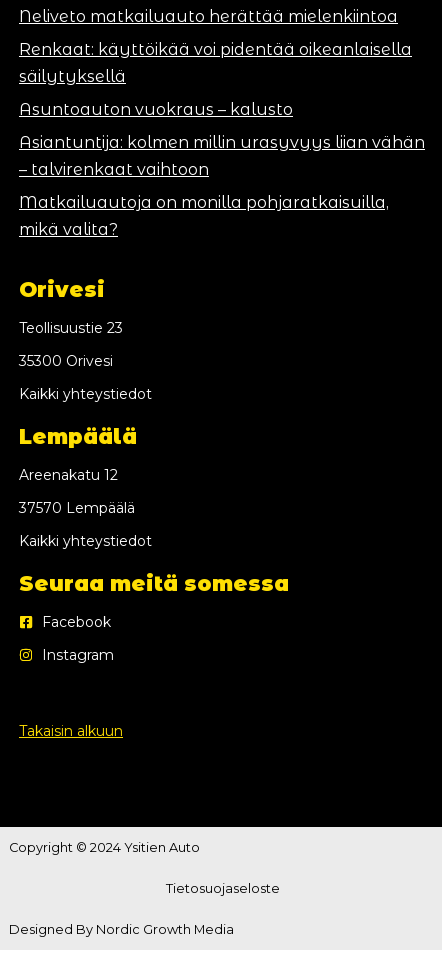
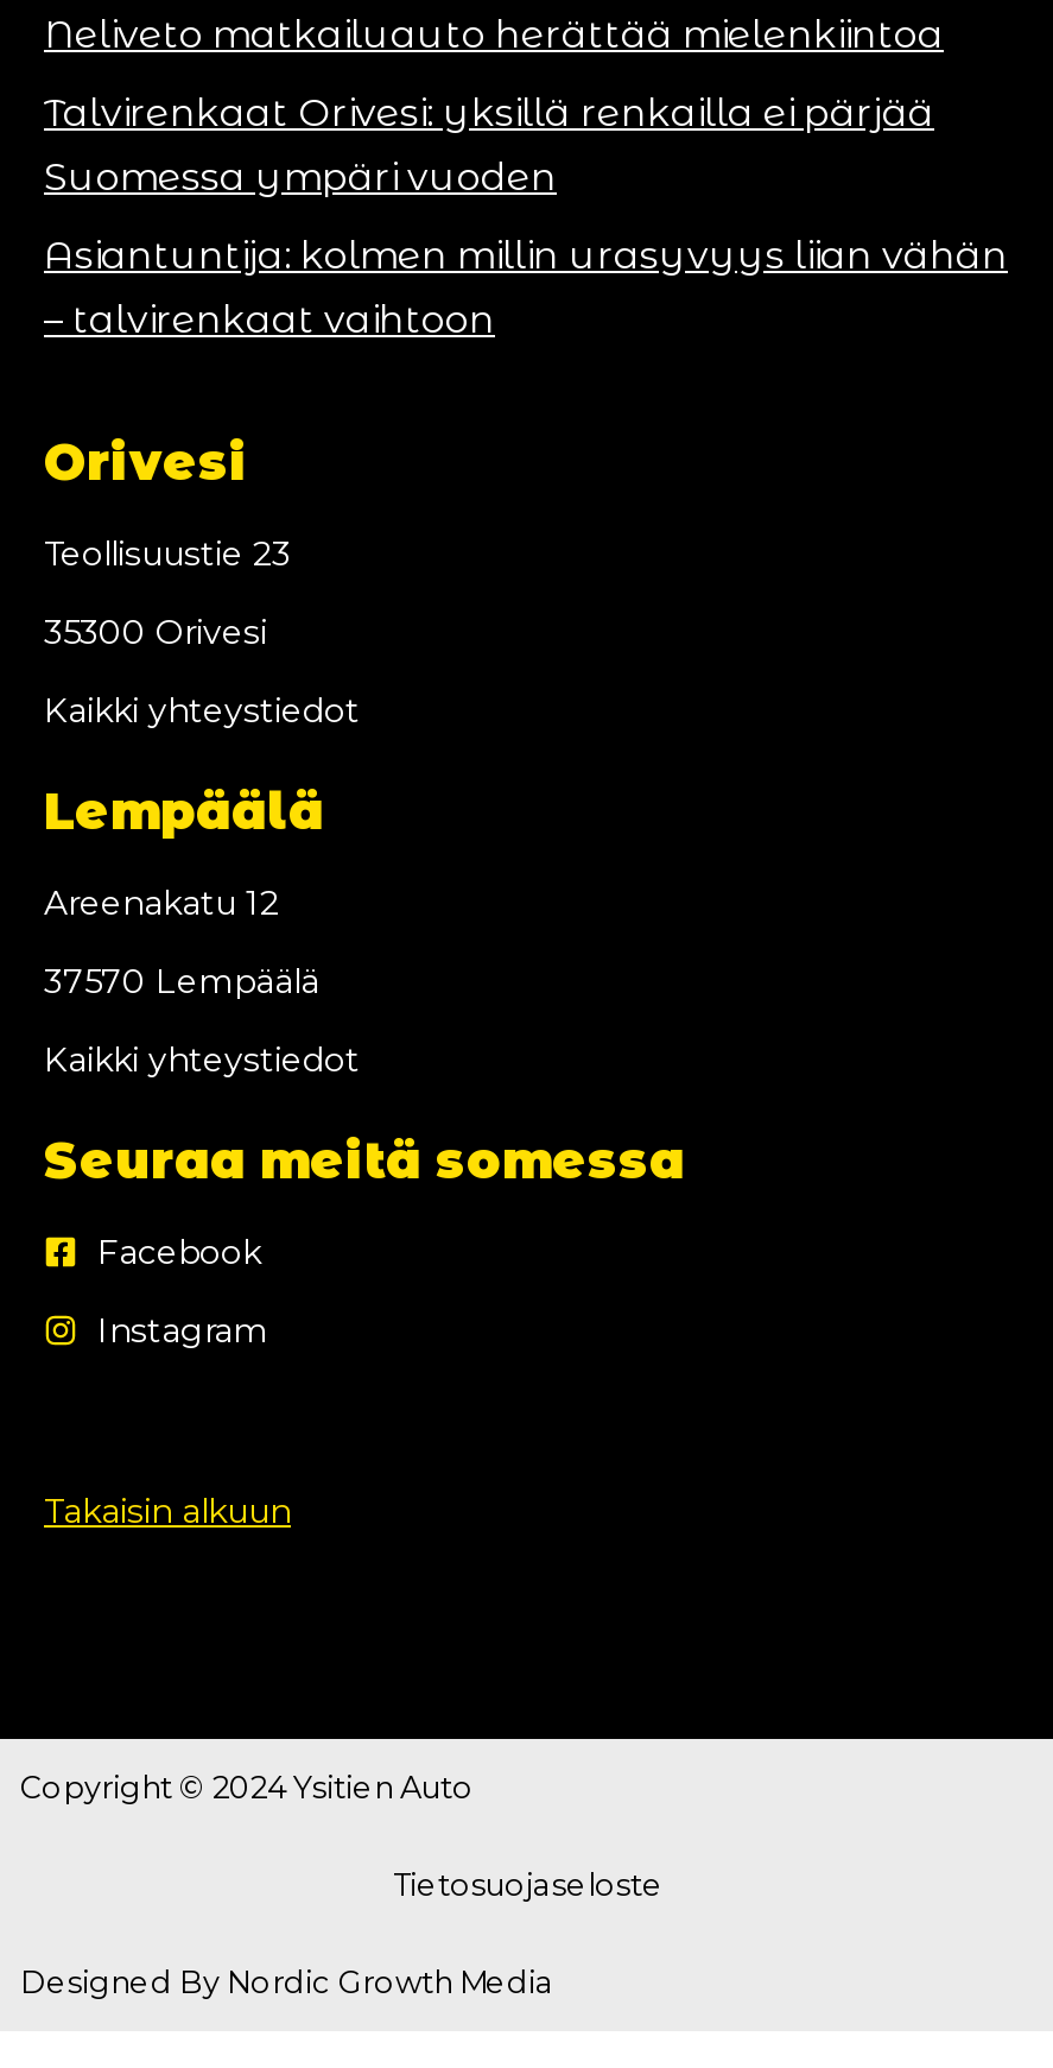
- Renkaat: käyttöikää voi pidentää oikeanlaisella
- säilytyksellä
- Asuntoauton vuokraus – kalusto
+ Talvirenkaat Orivesi: yksillä renkailla ei pärjää
+ Suomessa ympäri vuoden

- Matkailuautoja on monilla pohjaratkaisuilla,
- mikä valita?
